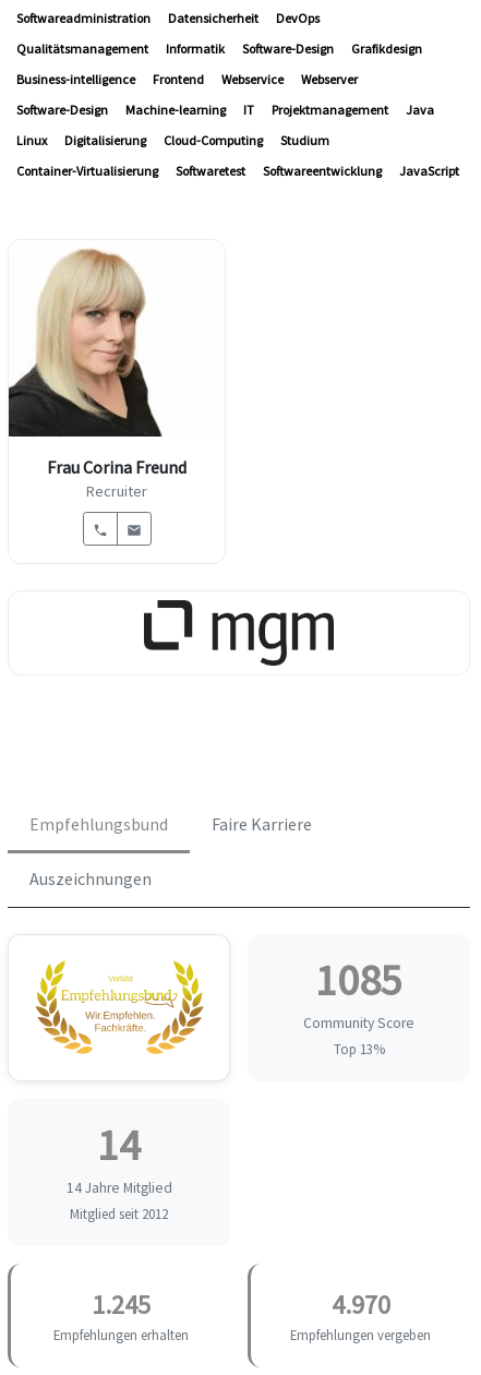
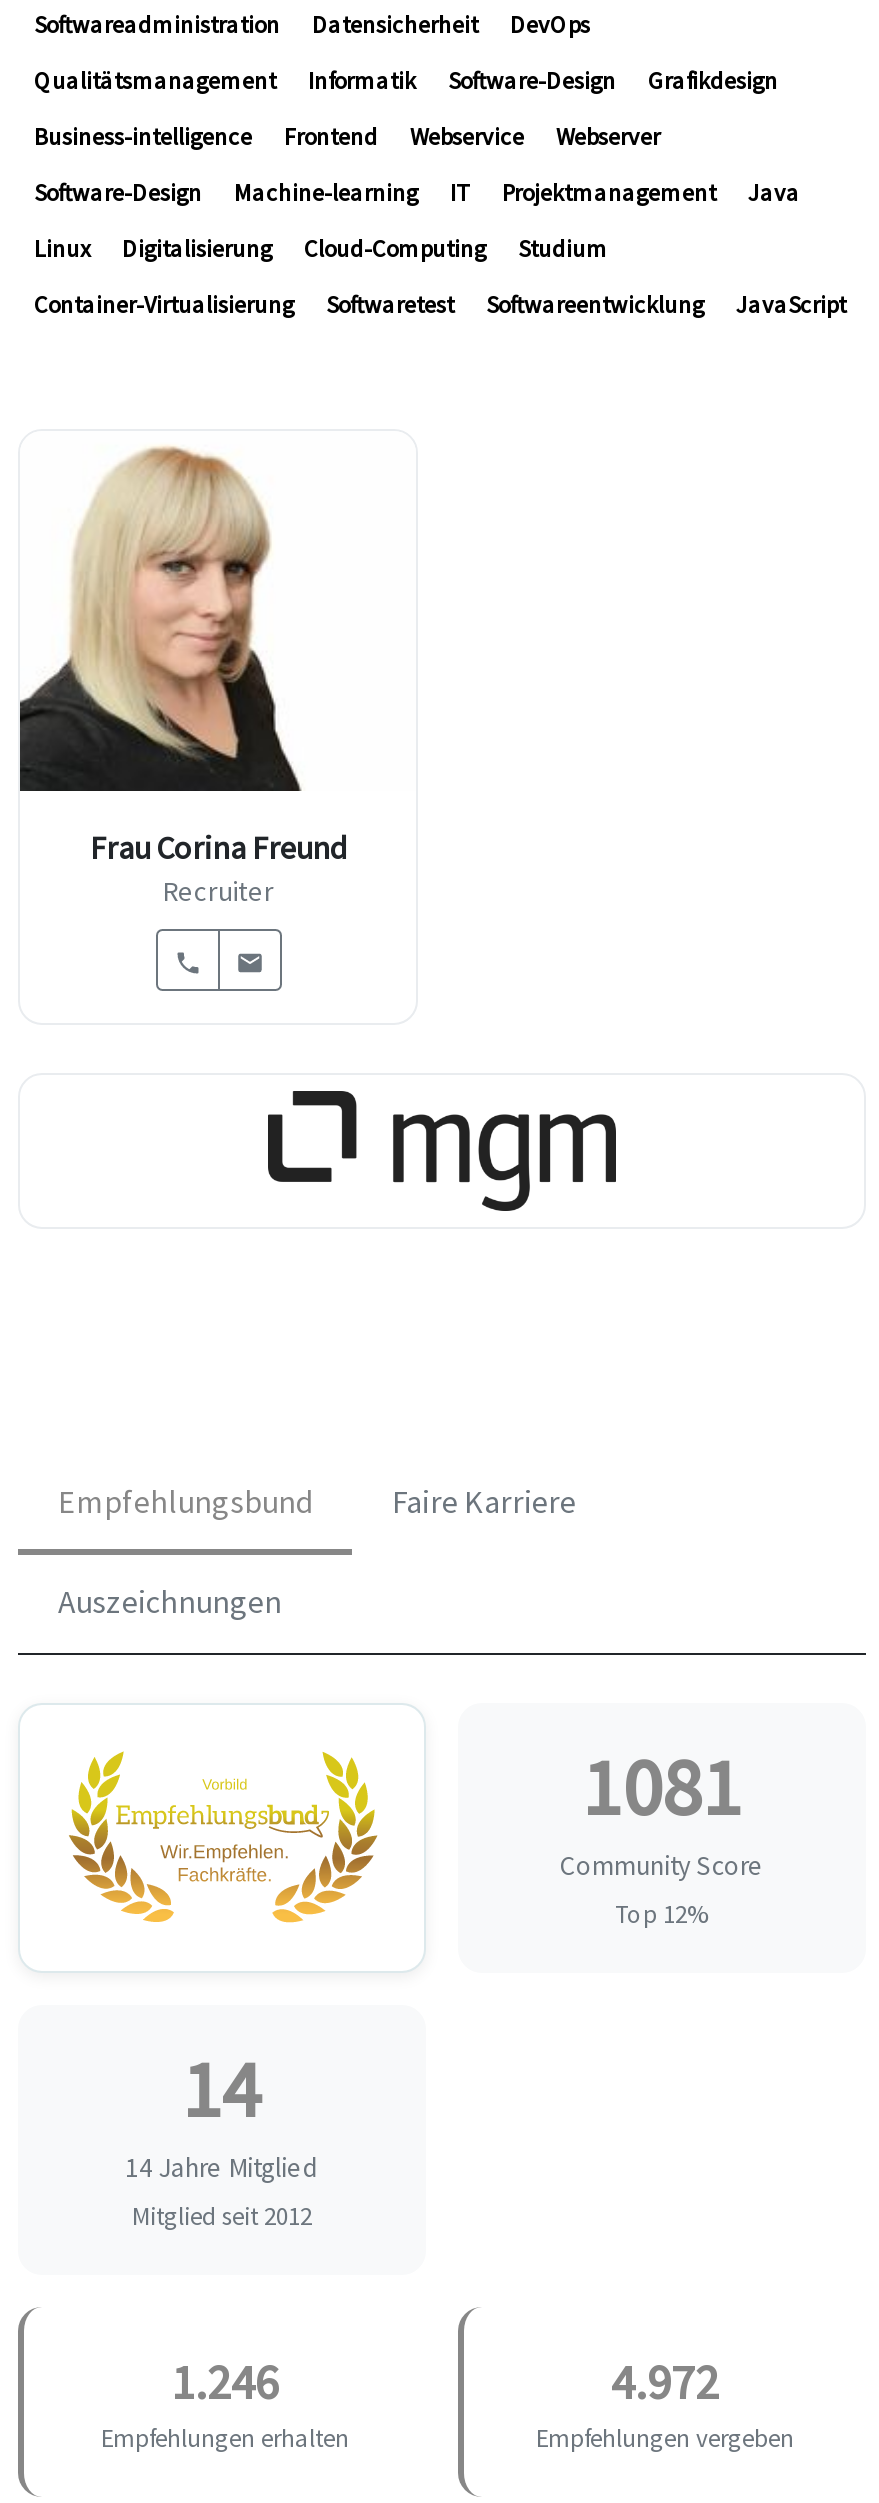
- 1085
+ 1081

- Top 13%
+ Top 12%

- 1.245
+ 1.246

- 4.970
+ 4.972
